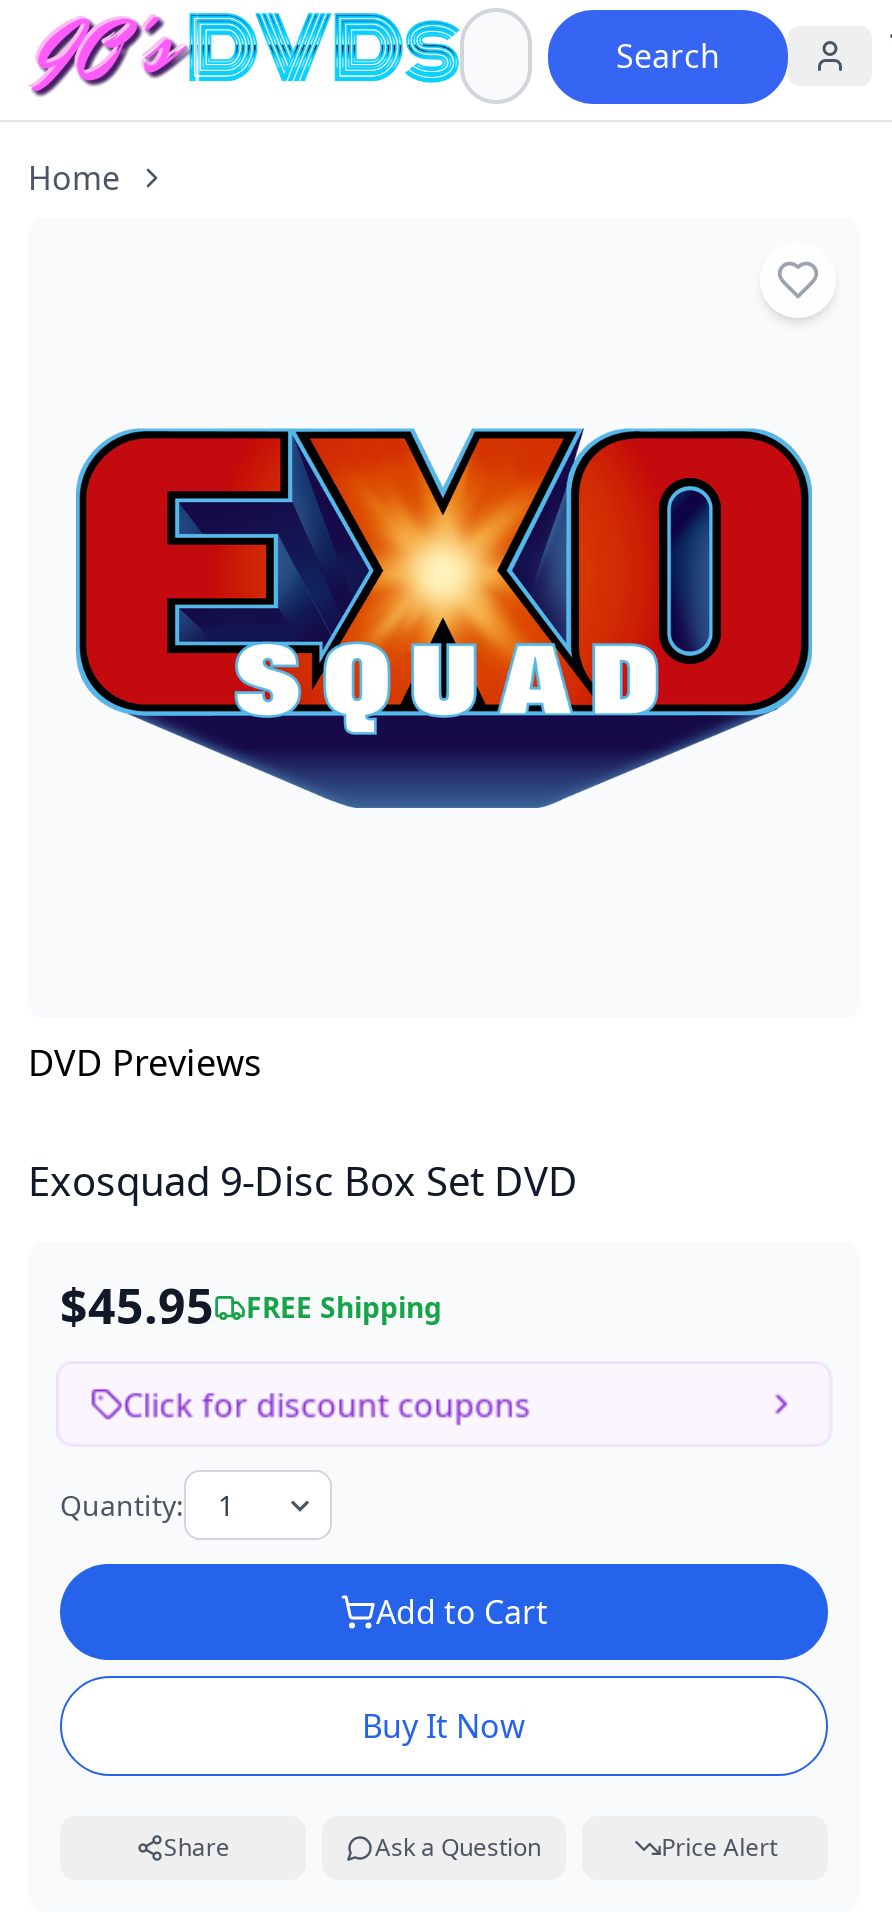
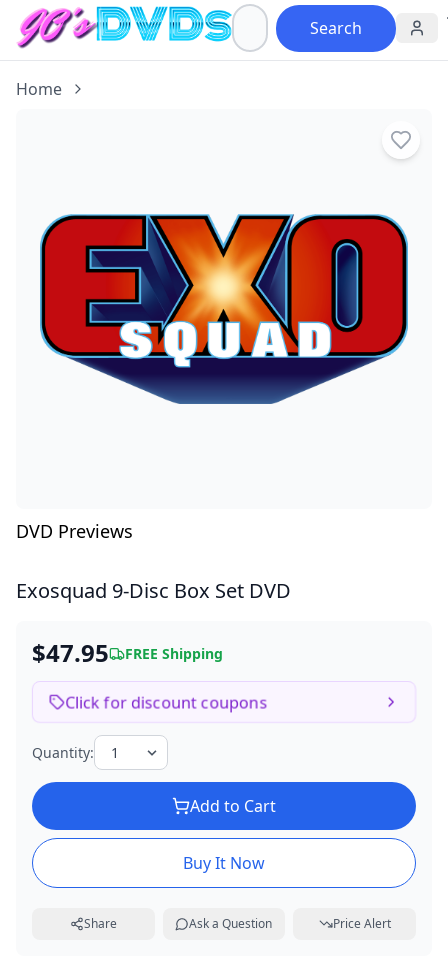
- $45.95 FREE Shipping
+ $47.95 FREE Shipping
